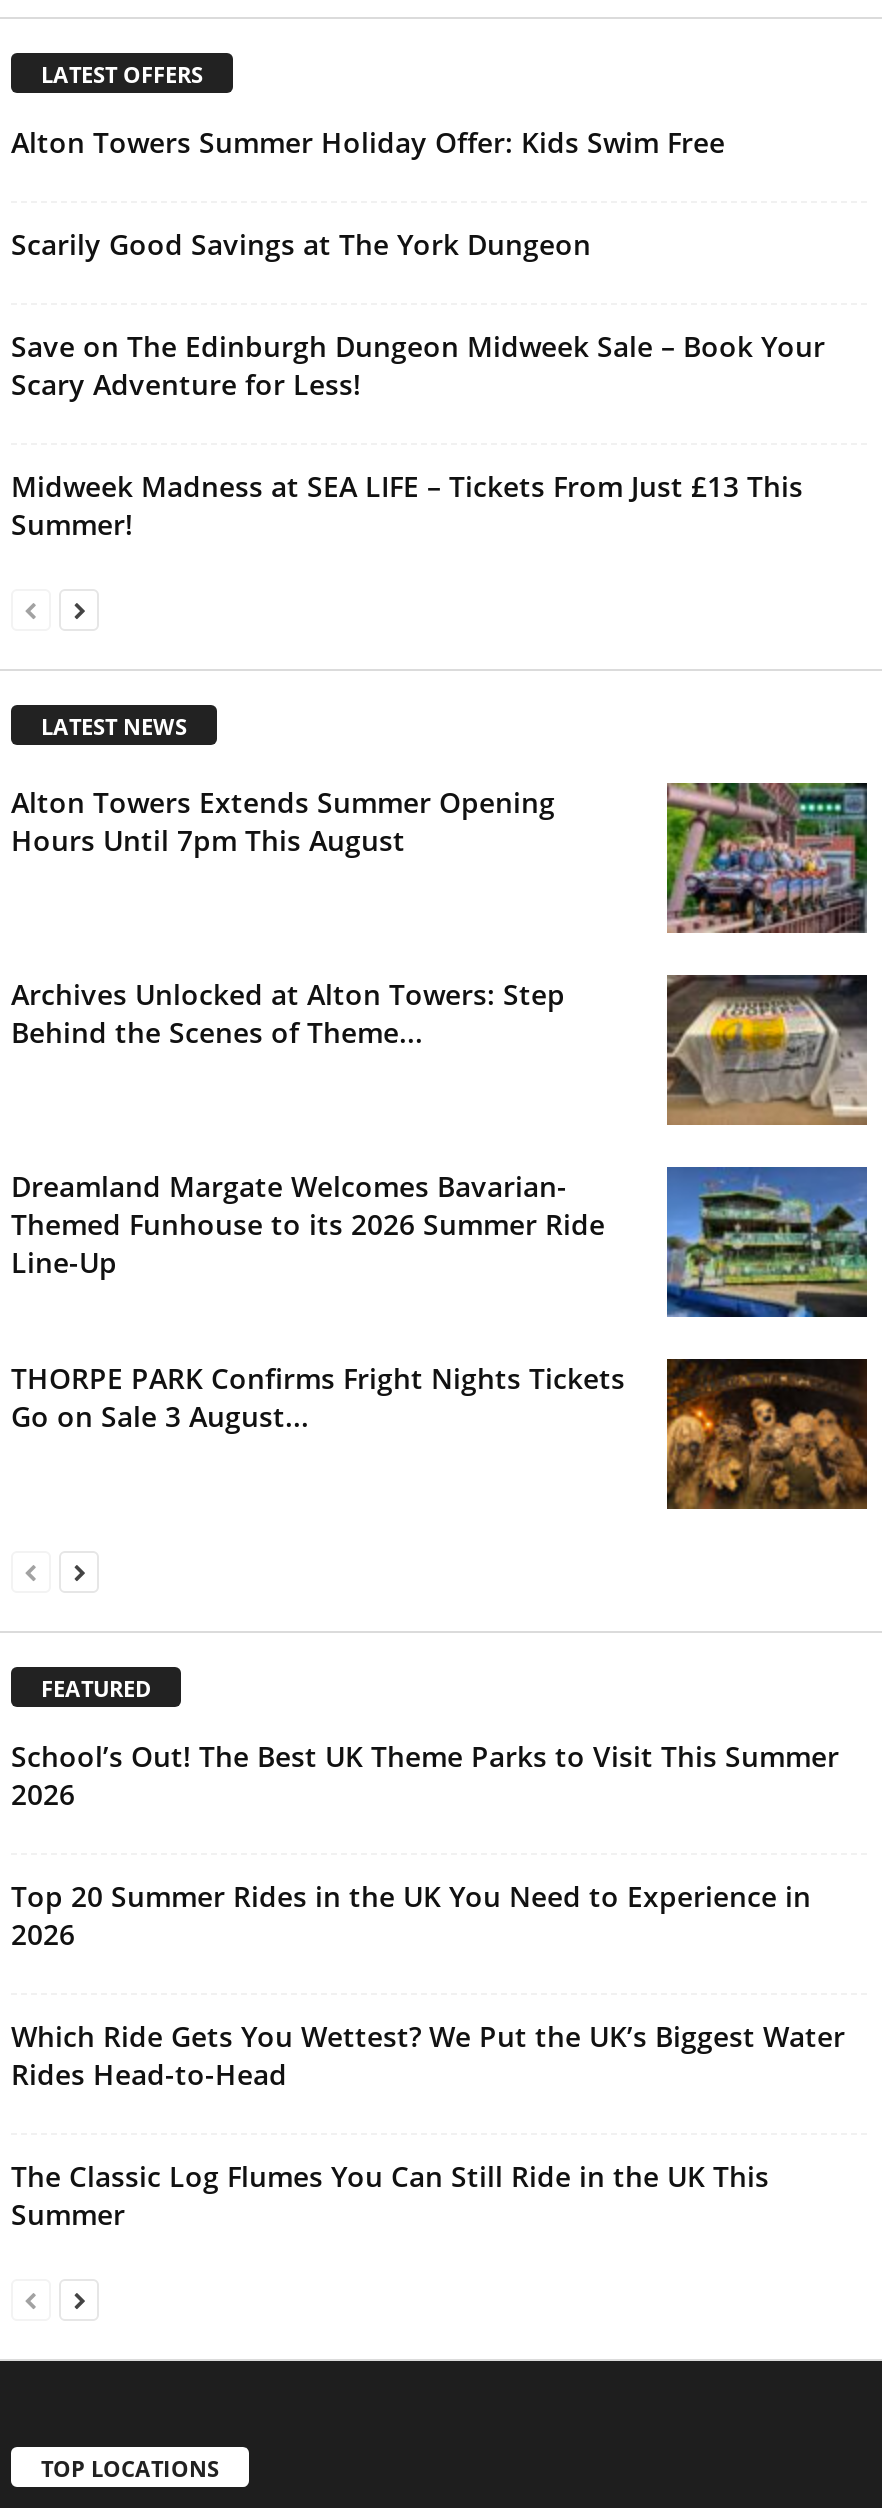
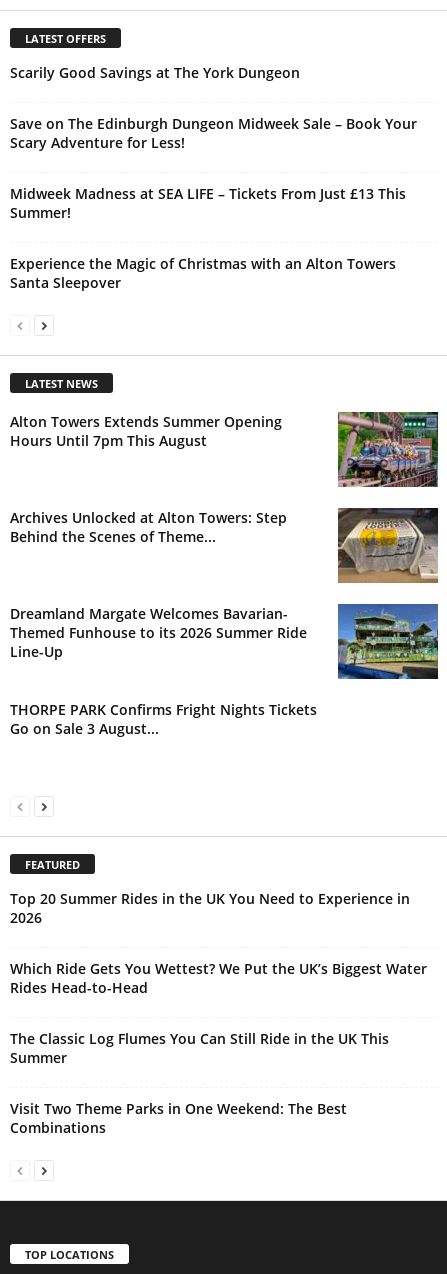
- Alton Towers Summer Holiday Offer: Kids Swim Free

moved up: Scarily Good Savings at The York Dungeon | Save on The Edinburgh Dungeon Midweek Sale – Book Your | Scary Adventure for Less! | Midweek Madness at SEA LIFE – Tickets From Just £13 This | Summer!

+ Experience the Magic of Christmas with an Alton Towers
+ Santa Sleepover

- [image]

- School’s Out! The Best UK Theme Parks to Visit This Summer
- 2026

moved up: Top 20 Summer Rides in the UK You Need to Experience in | 2026 | Which Ride Gets You Wettest? We Put the UK’s Biggest Water | Rides Head-to-Head | The Classic Log Flumes You Can Still Ride in the UK This | Summer

+ Visit Two Theme Parks in One Weekend: The Best
+ Combinations
